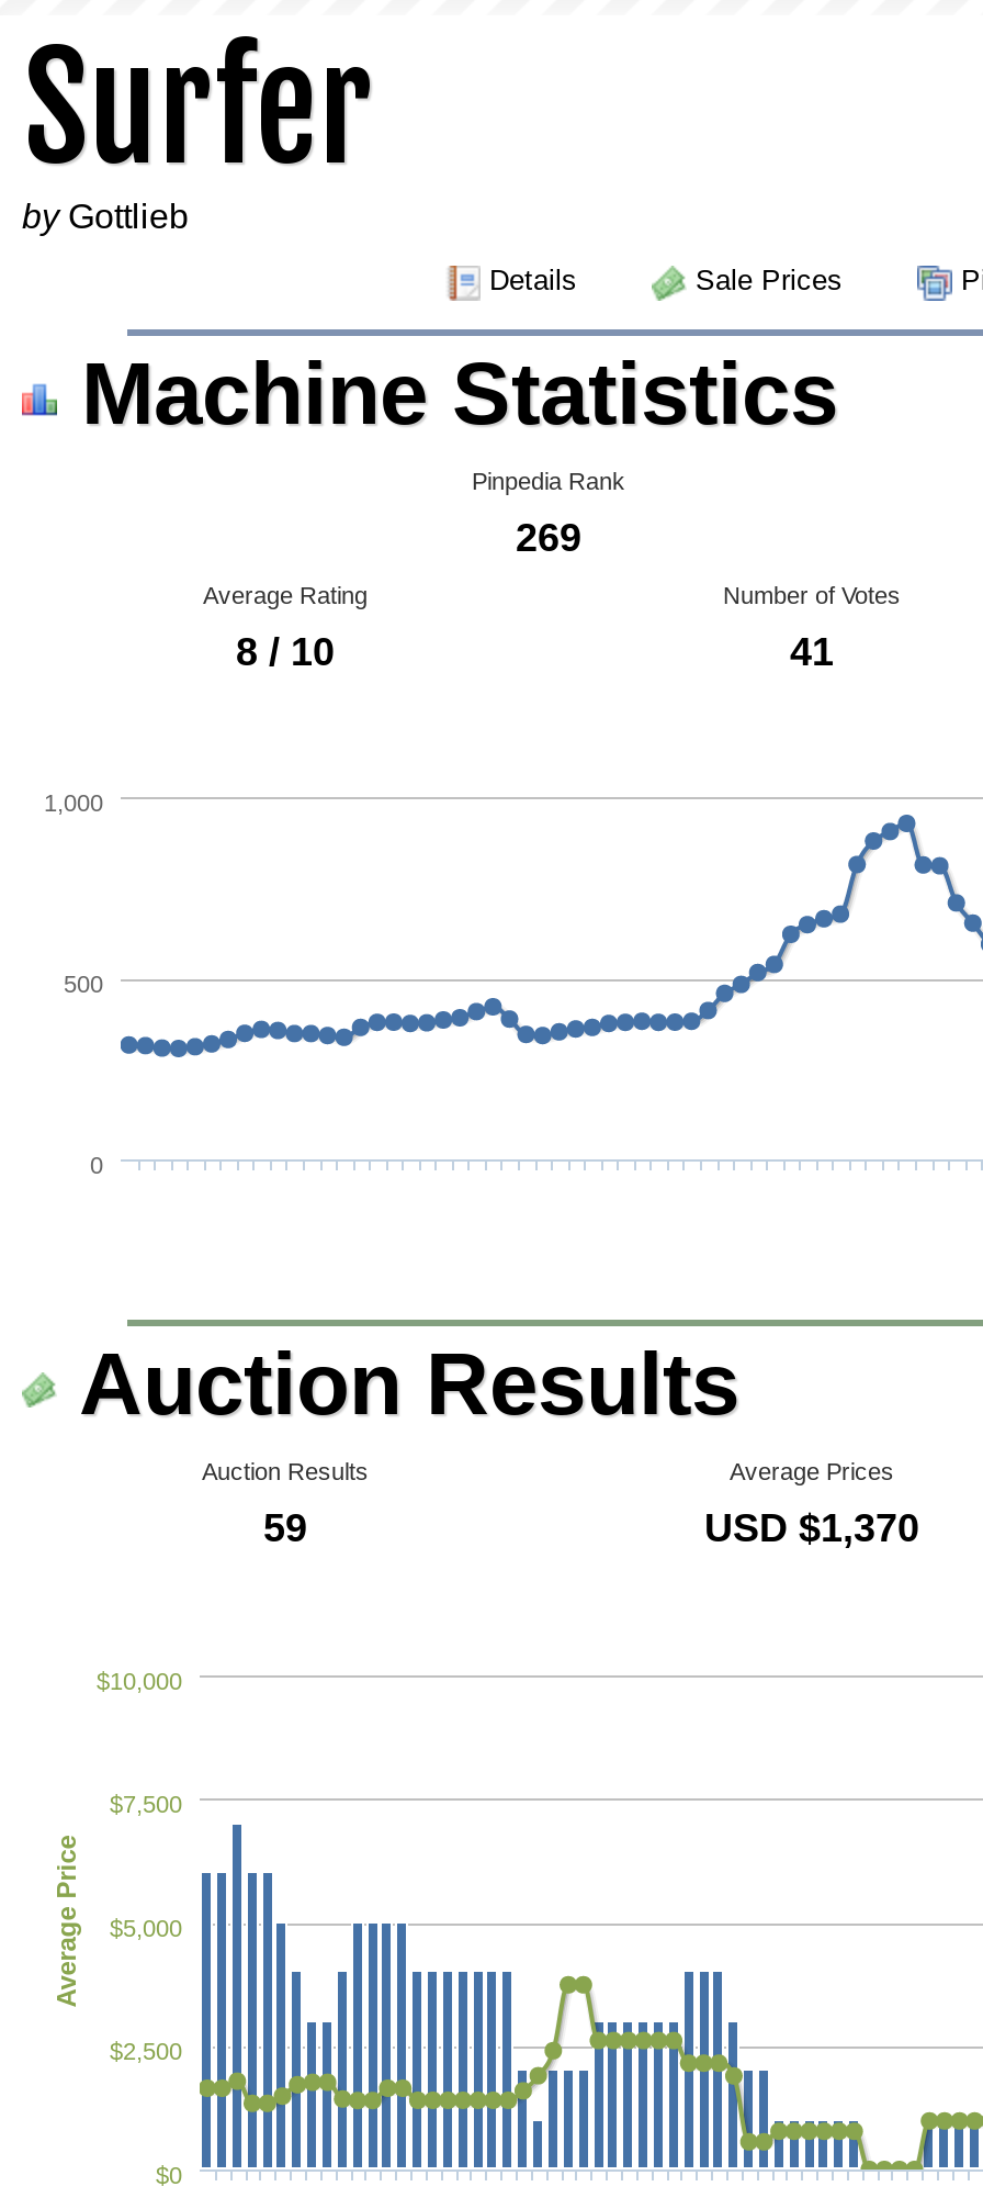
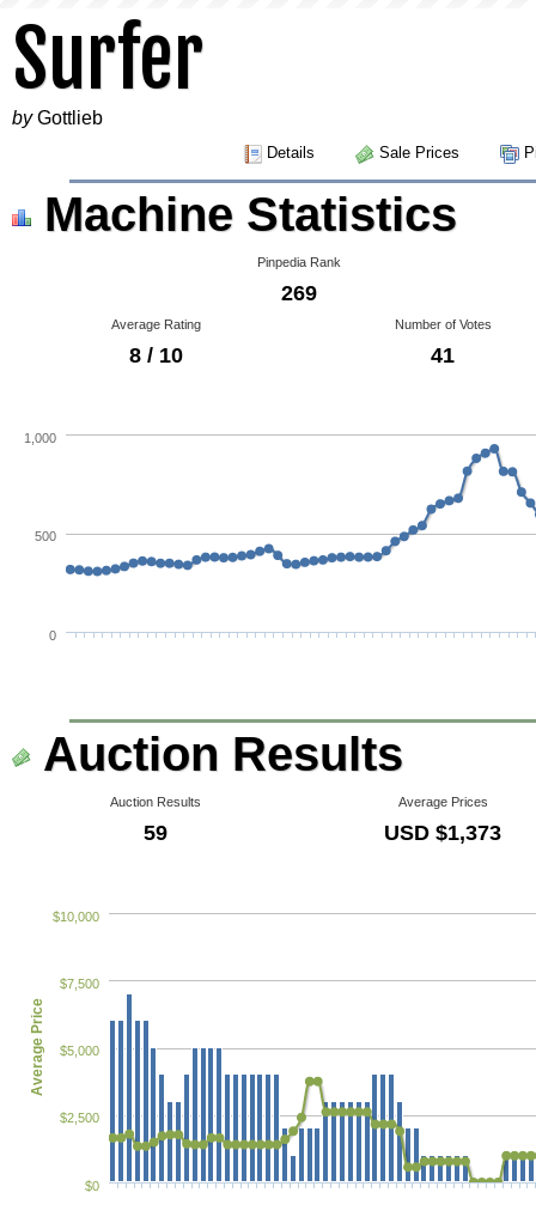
- USD $1,370
+ USD $1,373
